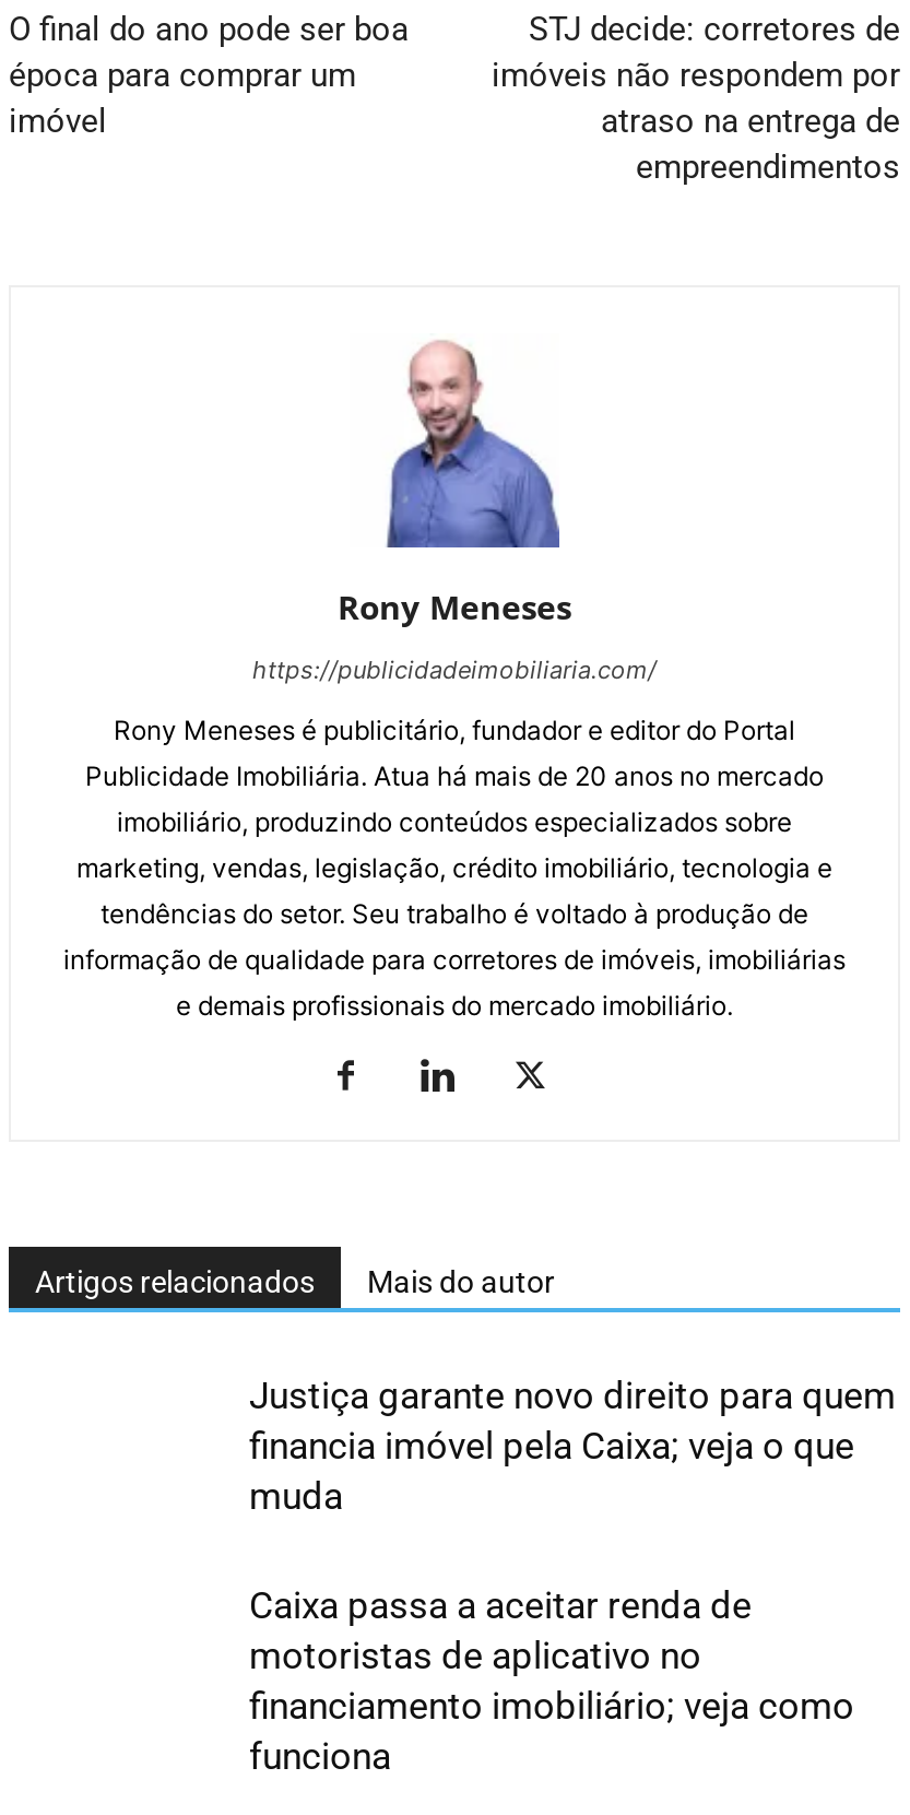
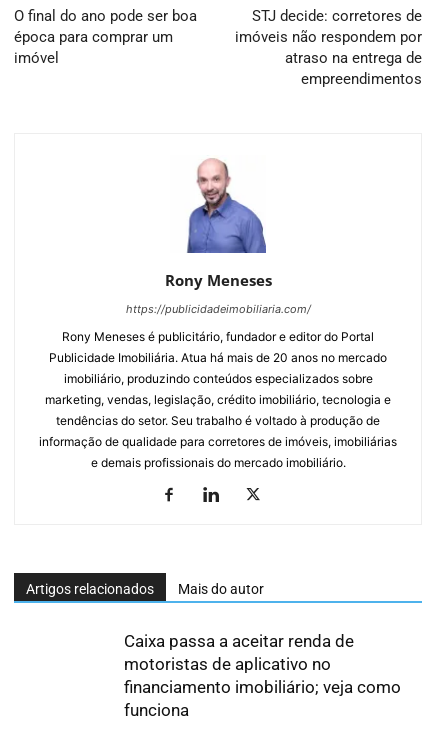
- Justiça garante novo direito para quem
- financia imóvel pela Caixa; veja o que
- muda
